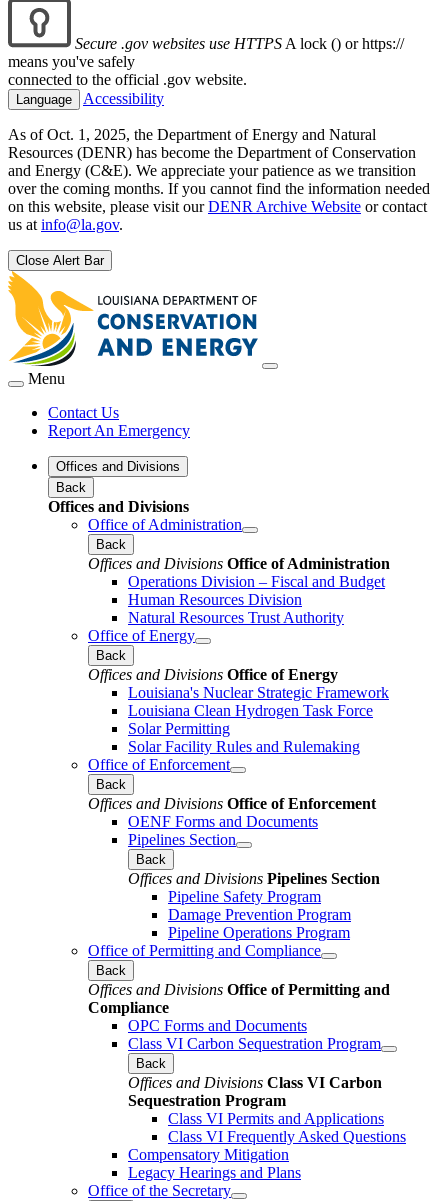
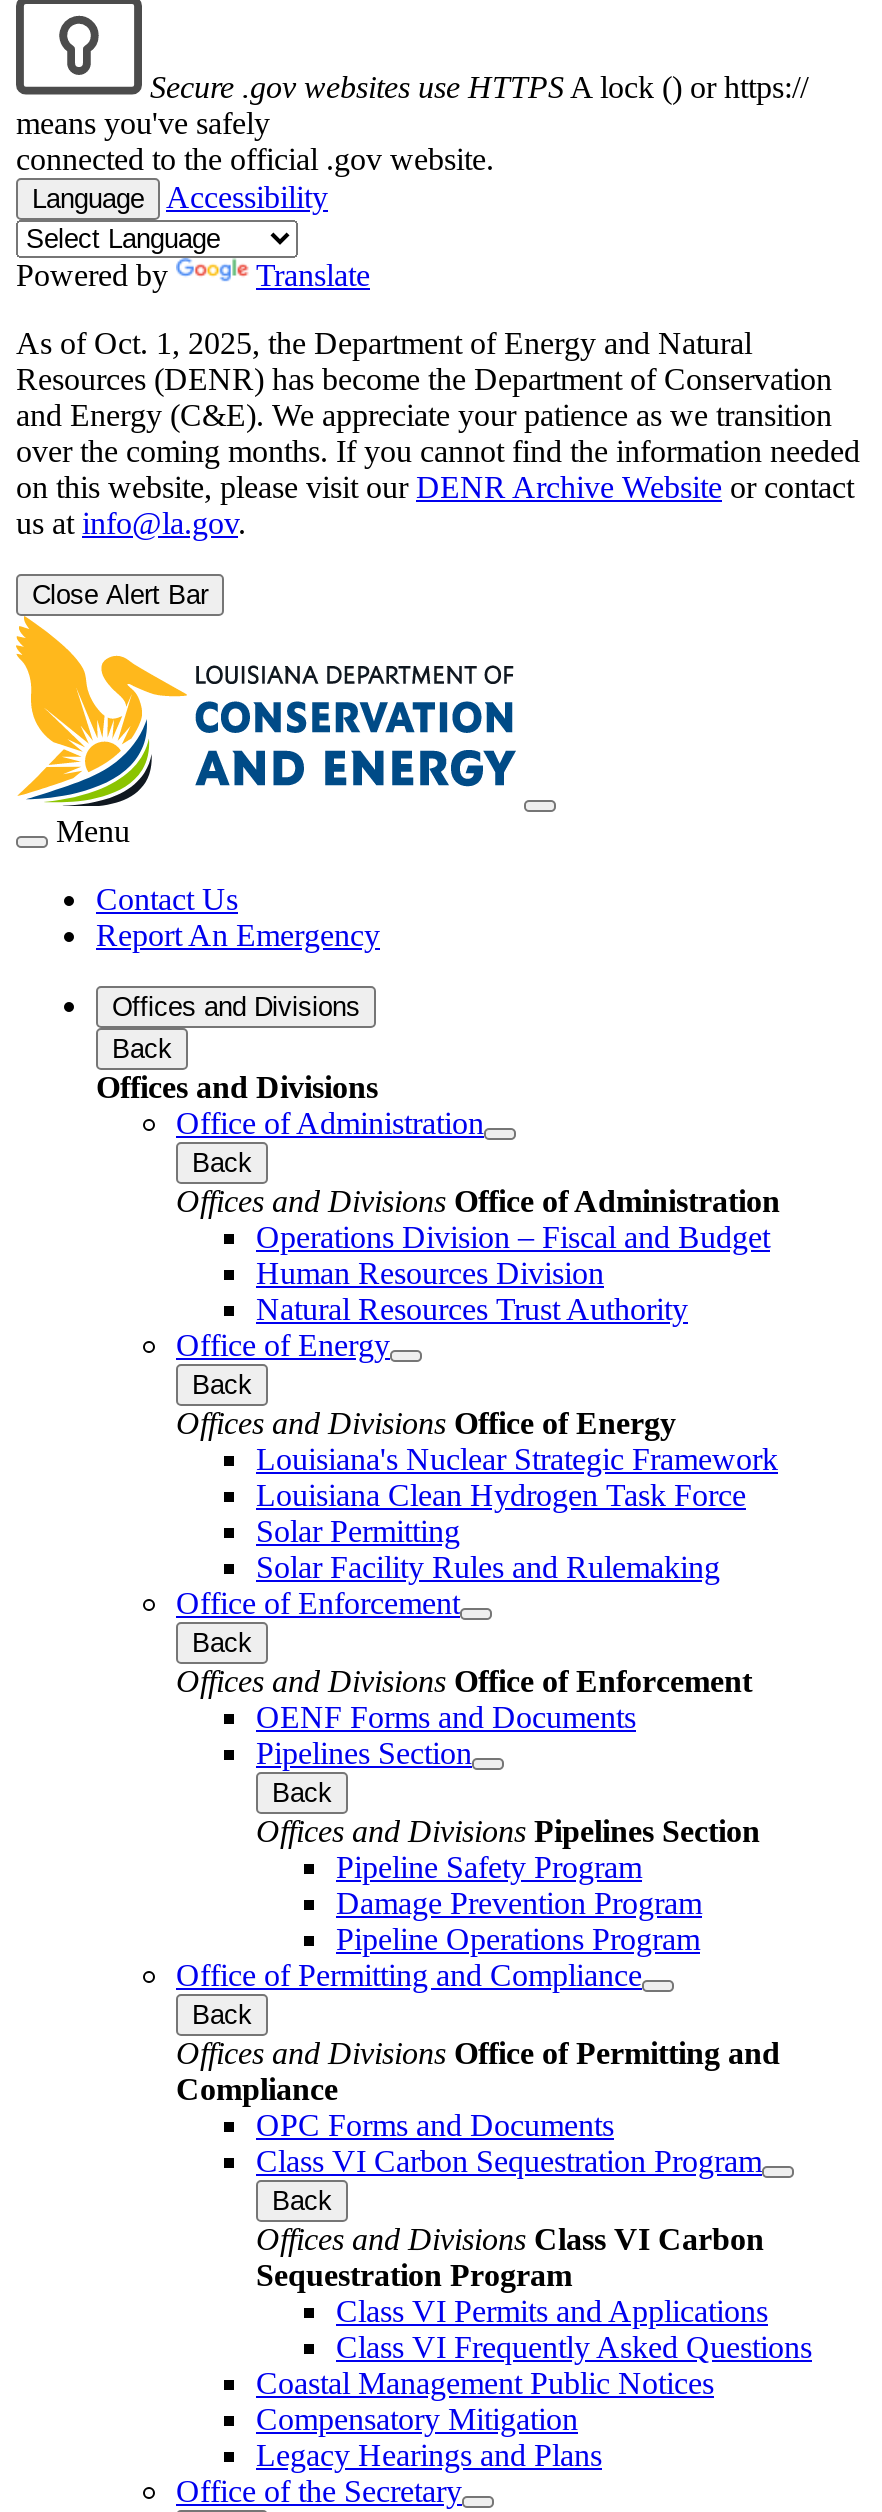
+ Powered by
+ Translate

+ Coastal Management Public Notices
